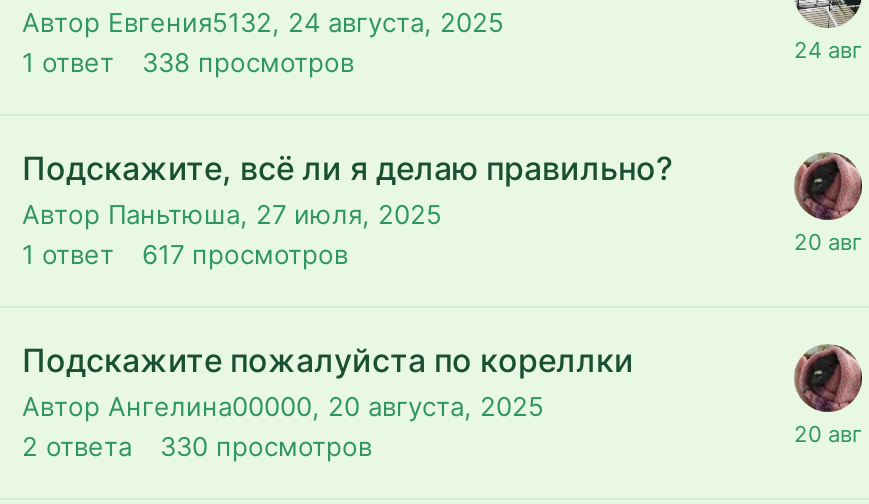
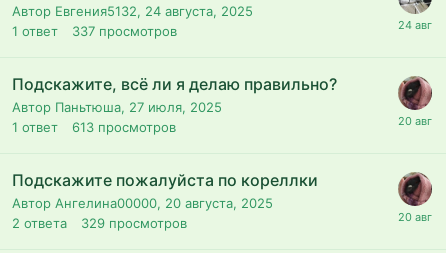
- 1 ответ 338 просмотров
+ 1 ответ 337 просмотров

- 1 ответ 617 просмотров
+ 1 ответ 613 просмотров

- 2 ответа 330 просмотров
+ 2 ответа 329 просмотров
